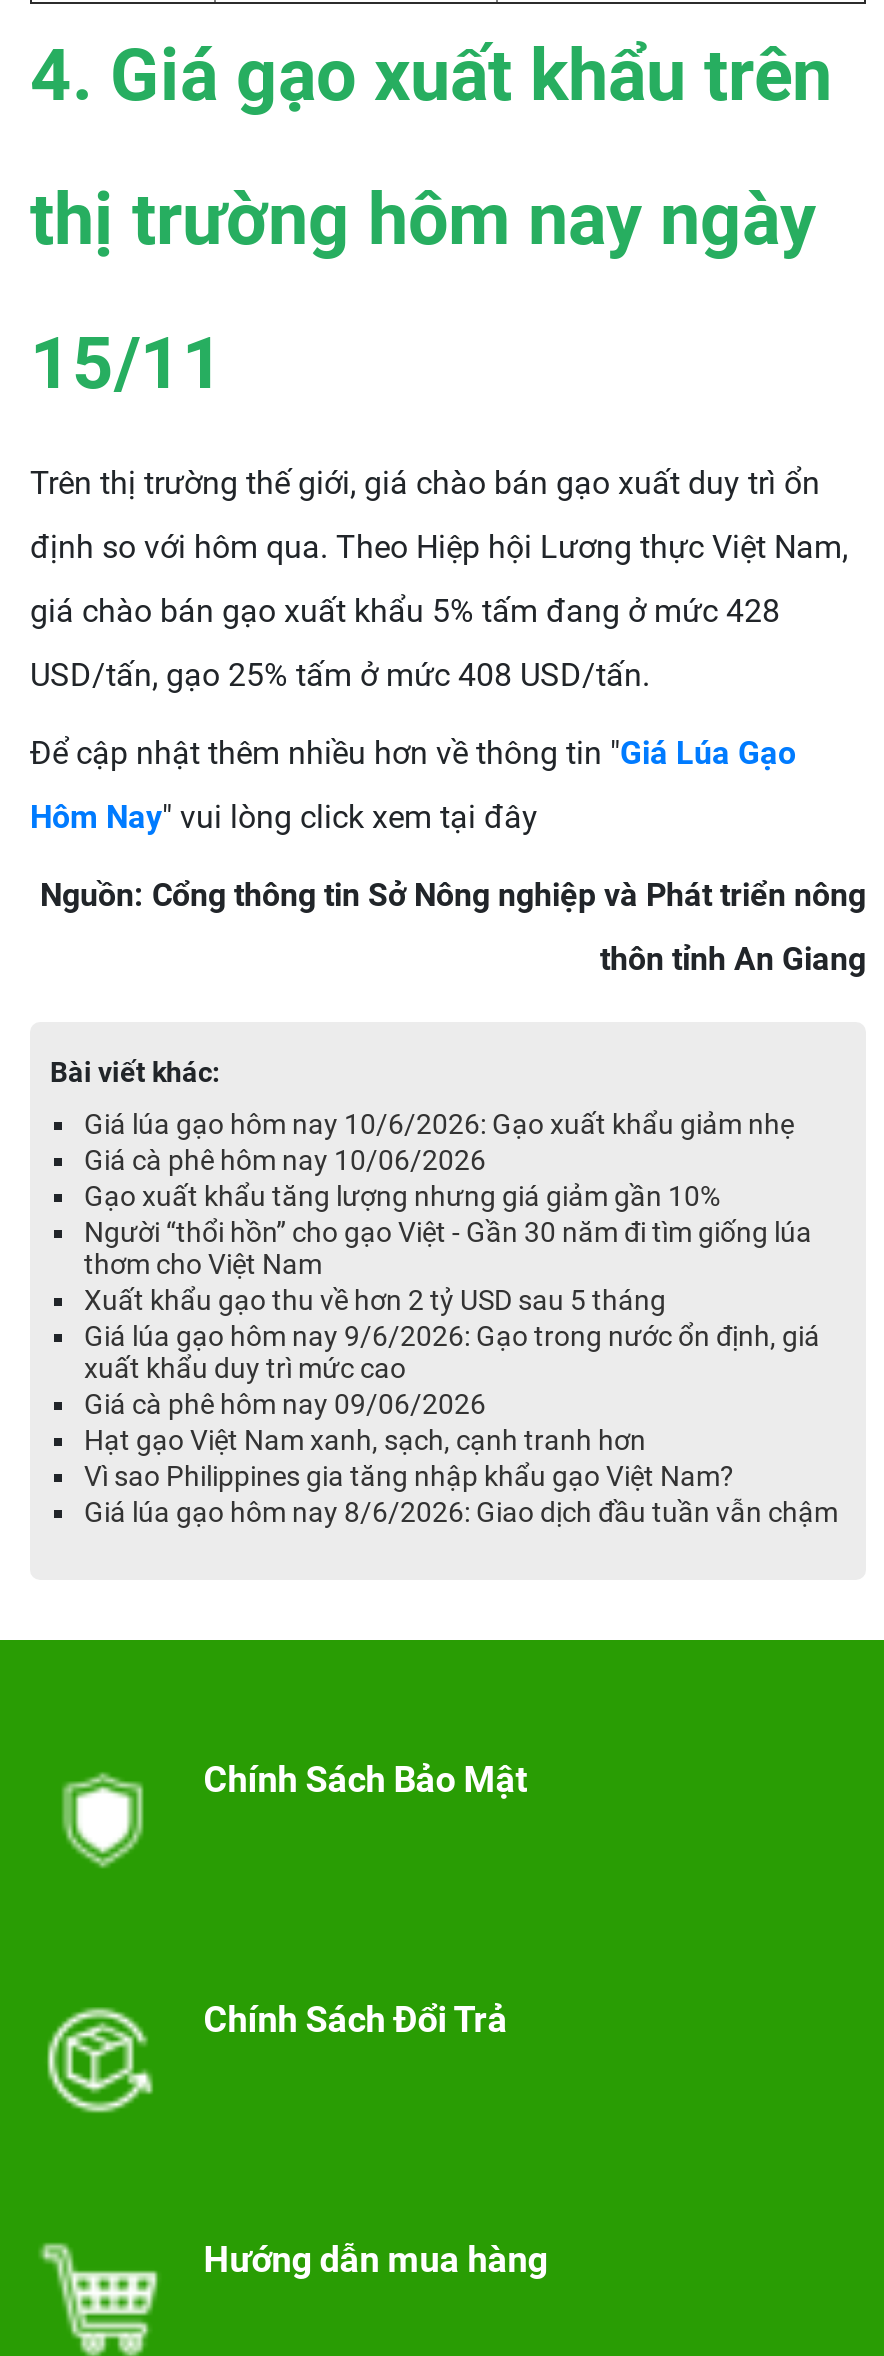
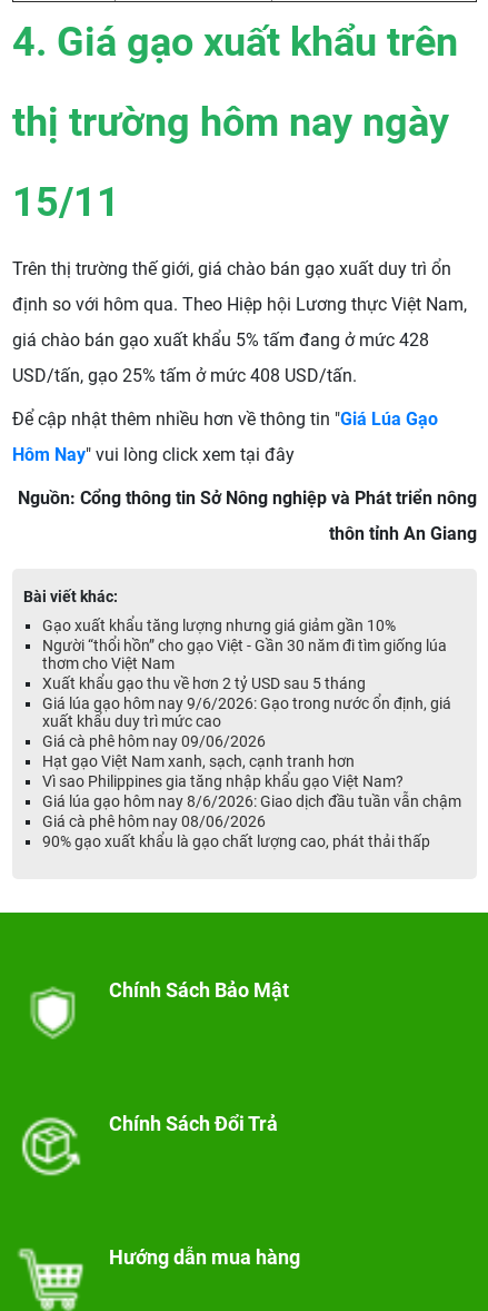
- Giá lúa gạo hôm nay 10/6/2026: Gạo xuất khẩu giảm nhẹ
- Giá cà phê hôm nay 10/06/2026

moved up: Gạo xuất khẩu tăng lượng nhưng giá giảm gần 10% | Người “thổi hồn” cho gạo Việt - Gần 30 năm đi tìm giống lúa | thơm cho Việt Nam | ... | Vì sao Philippines gia tăng nhập khẩu gạo Việt Nam? | Giá lúa gạo hôm nay 8/6/2026: Giao dịch đầu tuần vẫn chậm

+ Giá cà phê hôm nay 08/06/2026
+ 90% gạo xuất khẩu là gạo chất lượng cao, phát thải thấp
